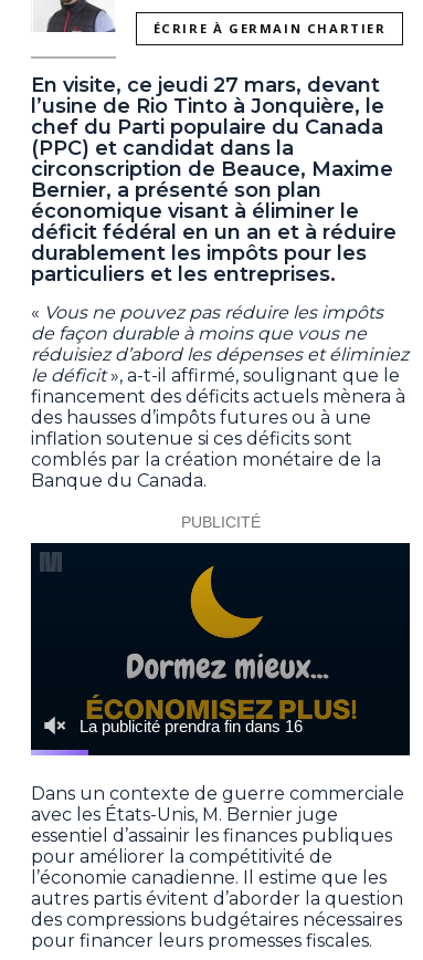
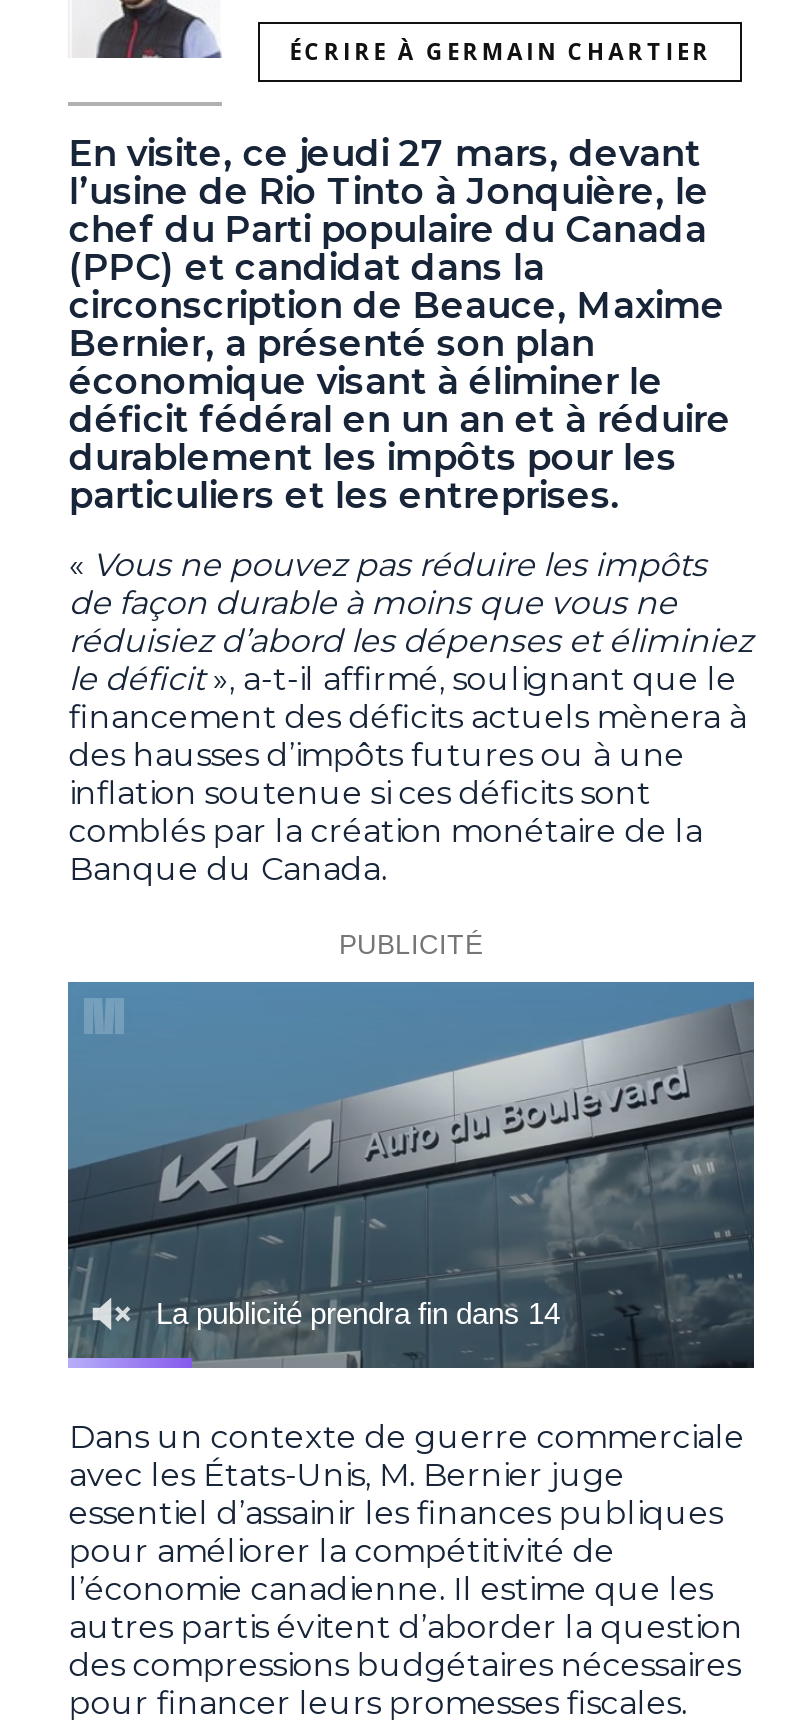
- [image]
+ [image]
